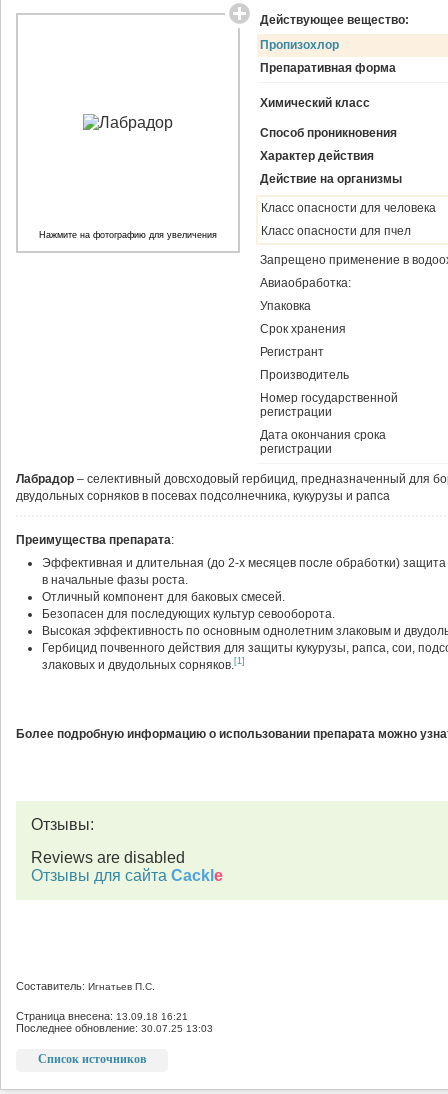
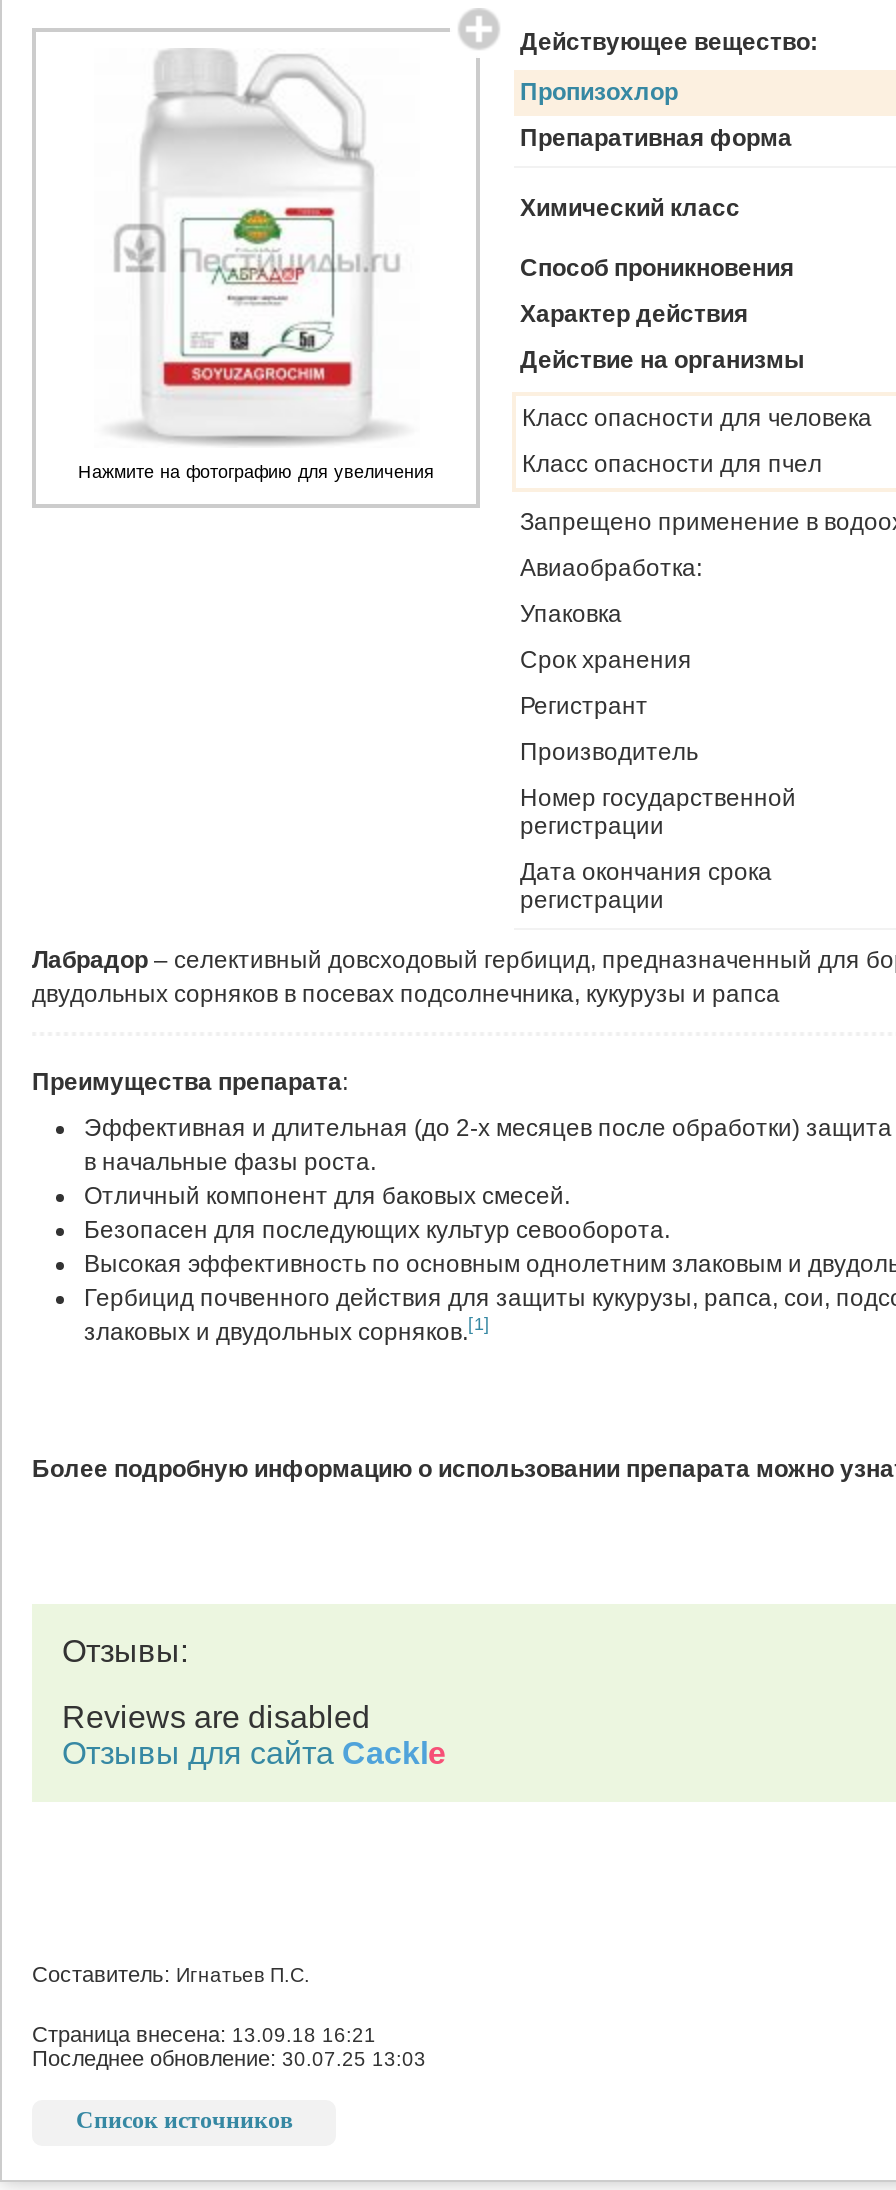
+ [image]
